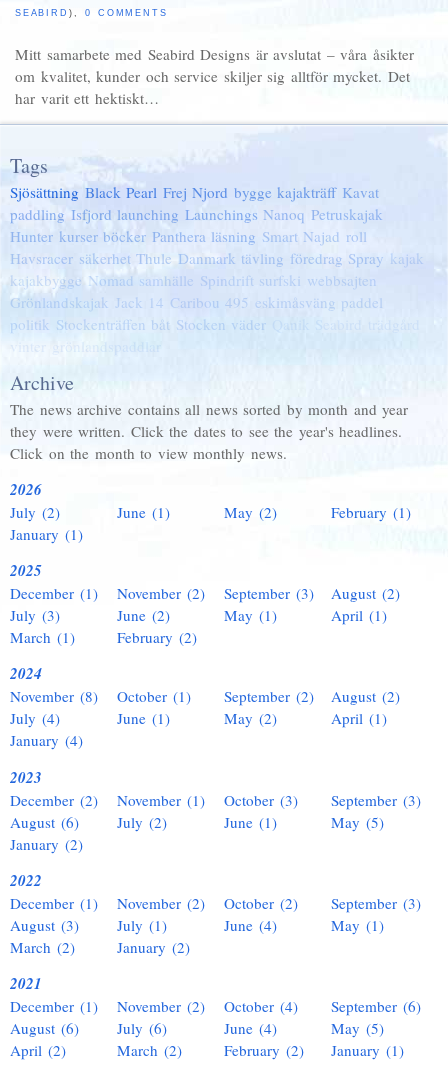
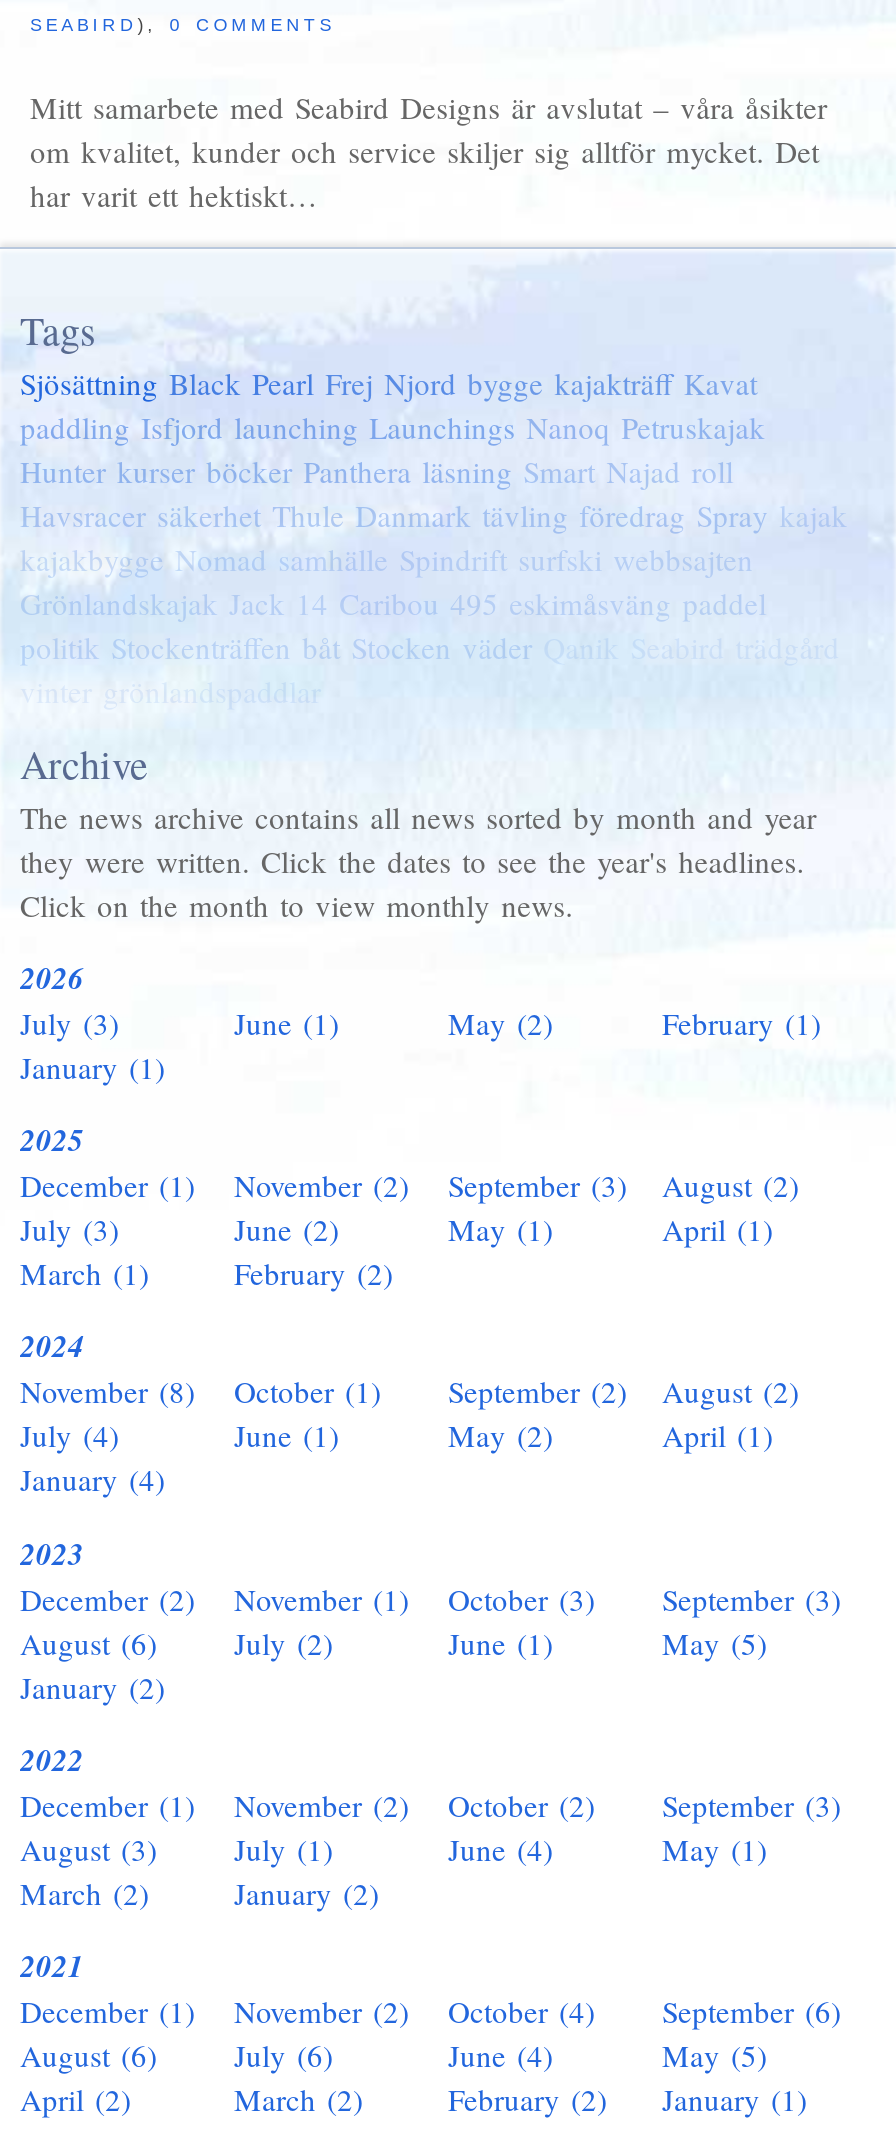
- July (2)
+ July (3)
